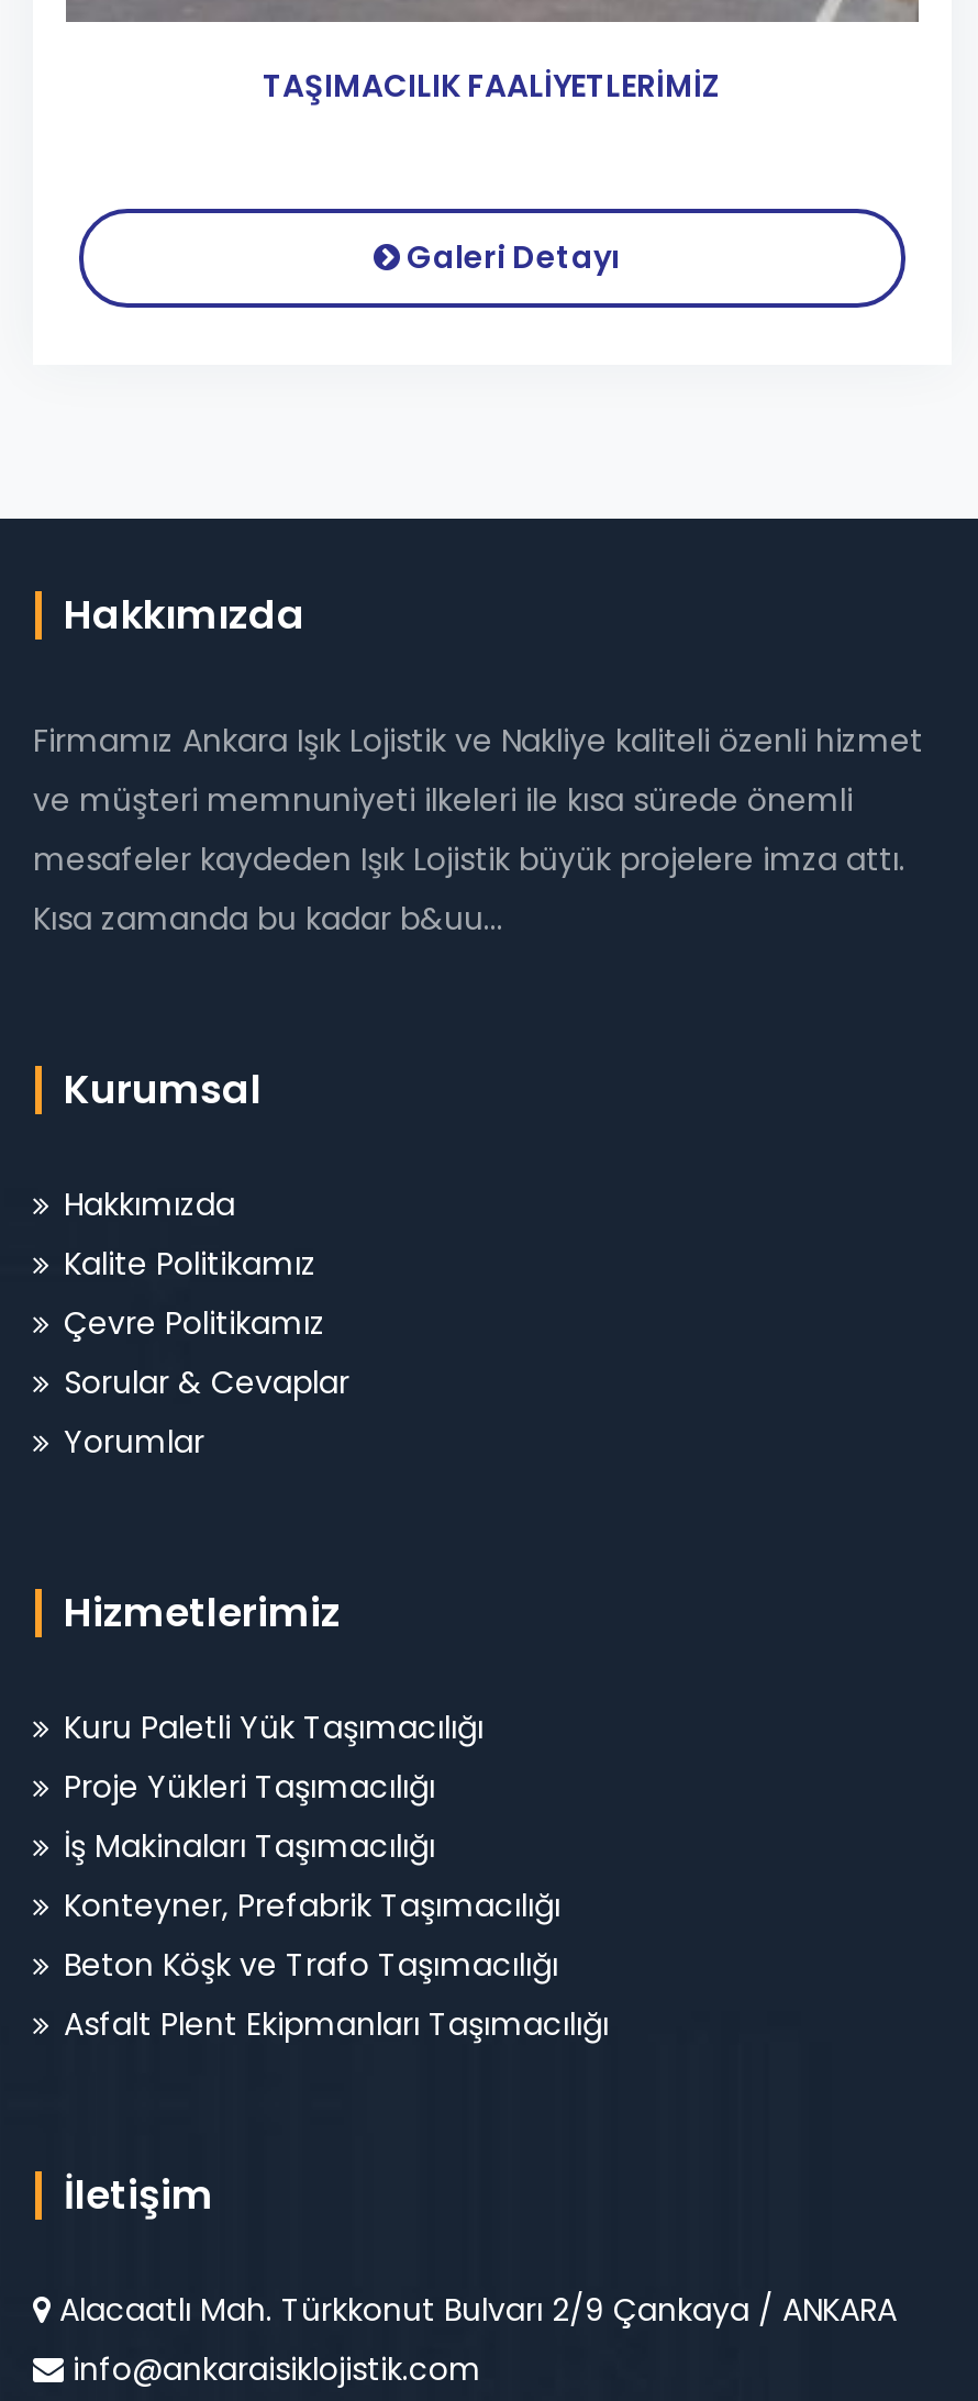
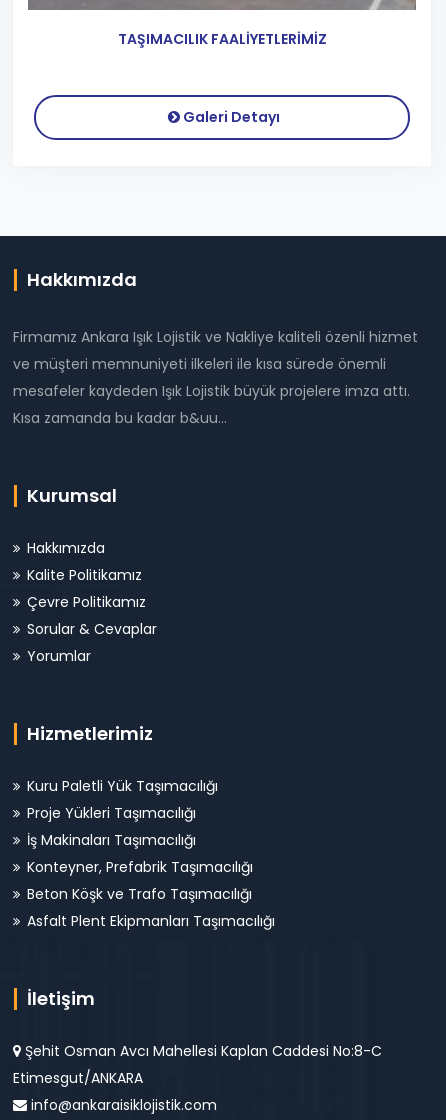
- Alacaatlı Mah. Türkkonut Bulvarı 2/9 Çankaya / ANKARA
+ Şehit Osman Avcı Mahellesi Kaplan Caddesi No:8-C
+ Etimesgut/ANKARA
